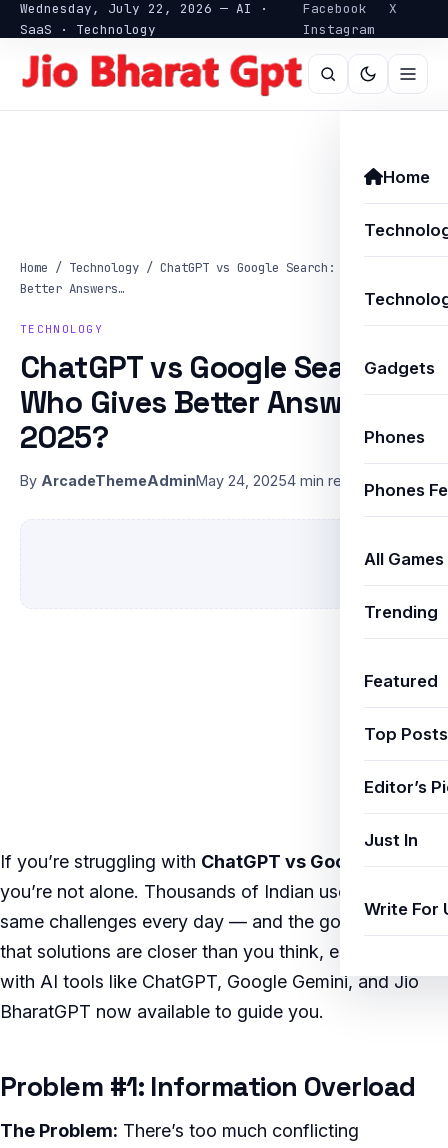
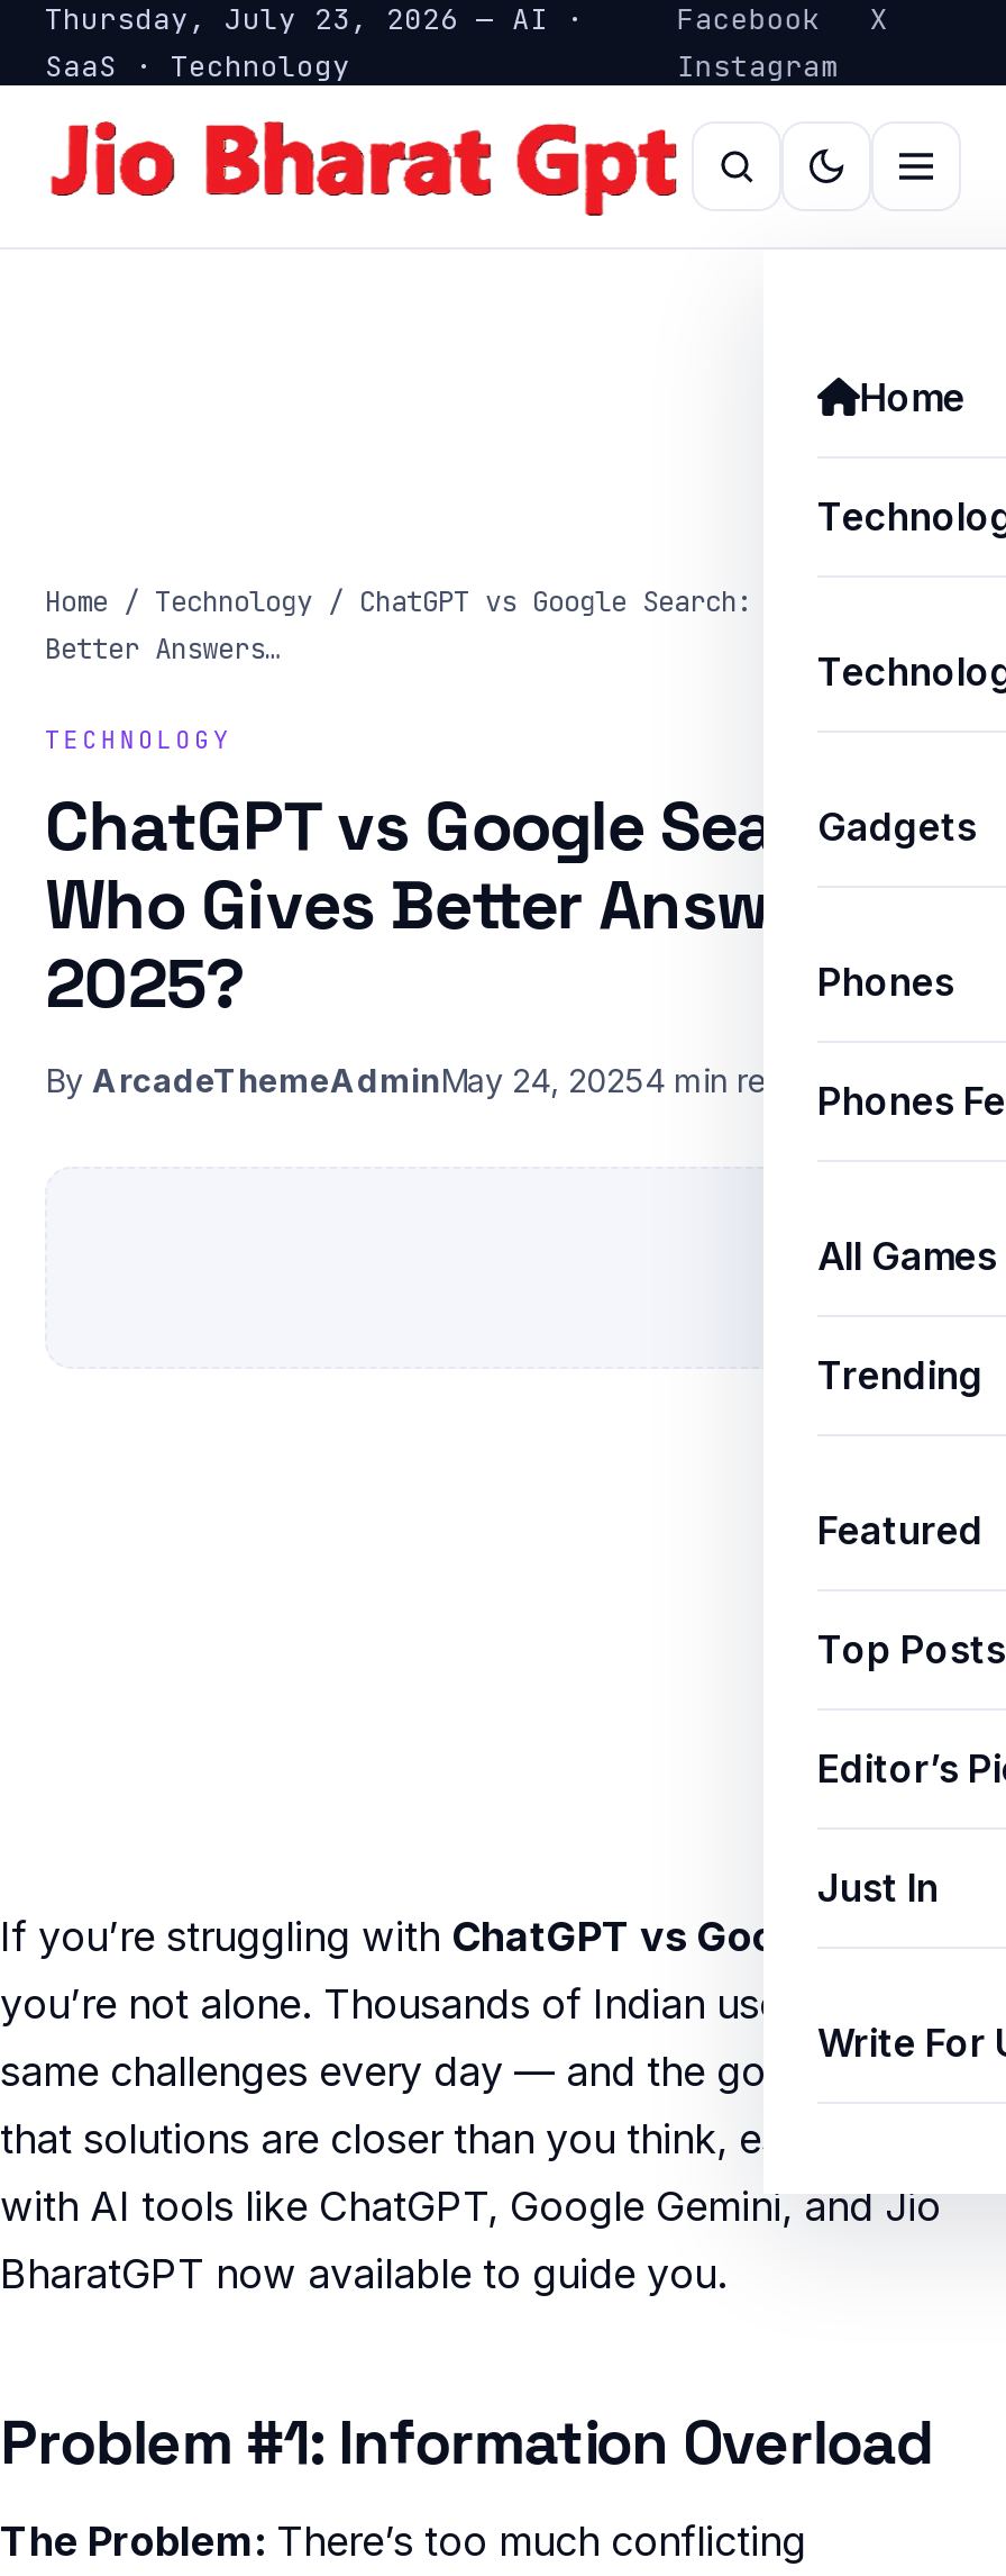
- Wednesday, July 22, 2026 — AI ·
+ Thursday, July 23, 2026 — AI ·
